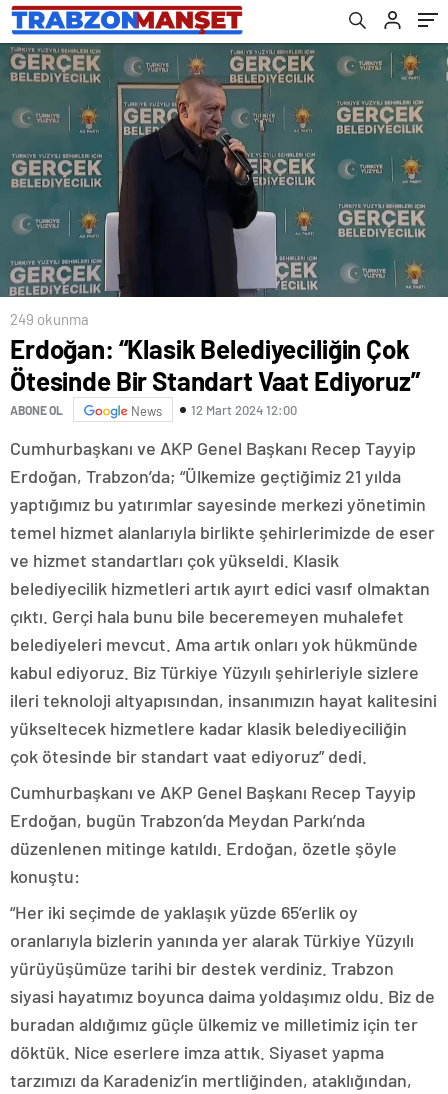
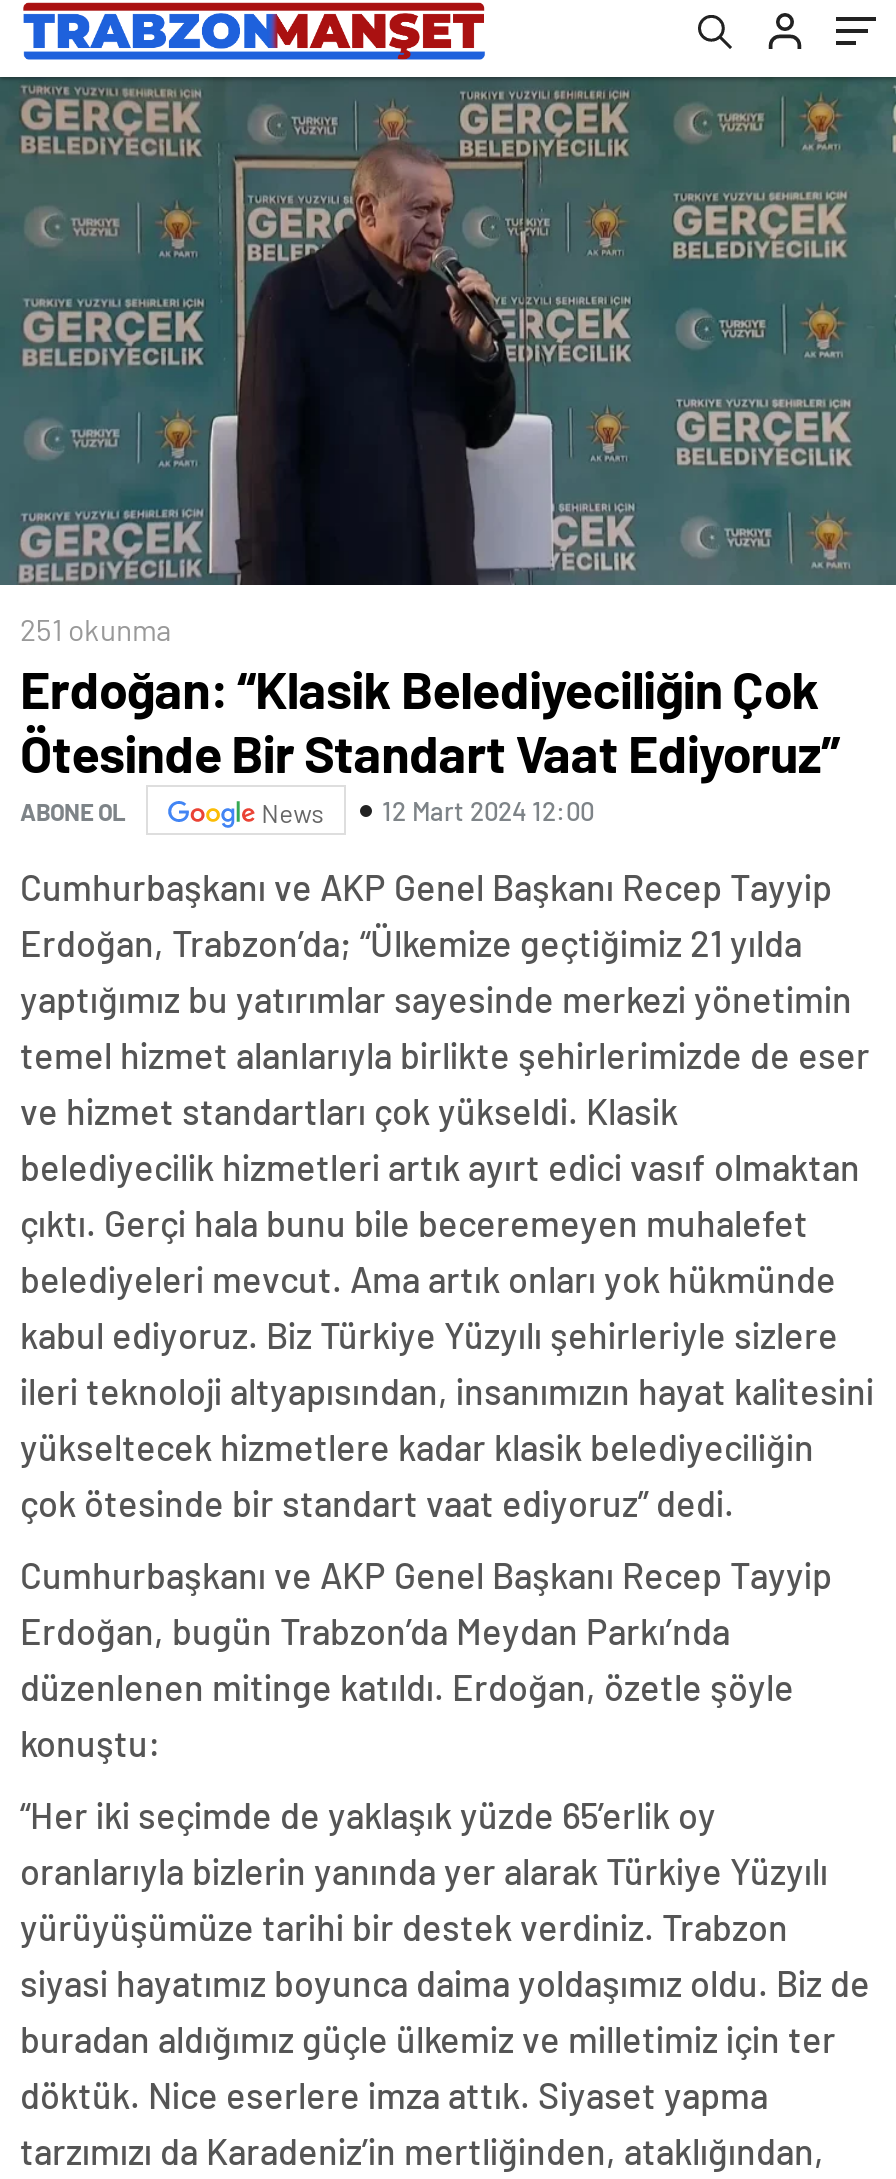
- 249 okunma
+ 251 okunma
